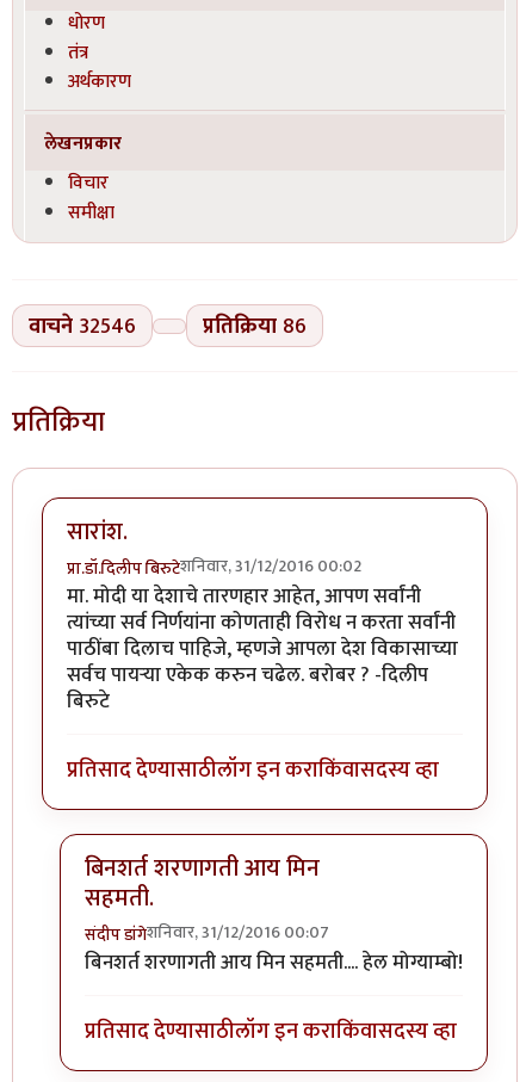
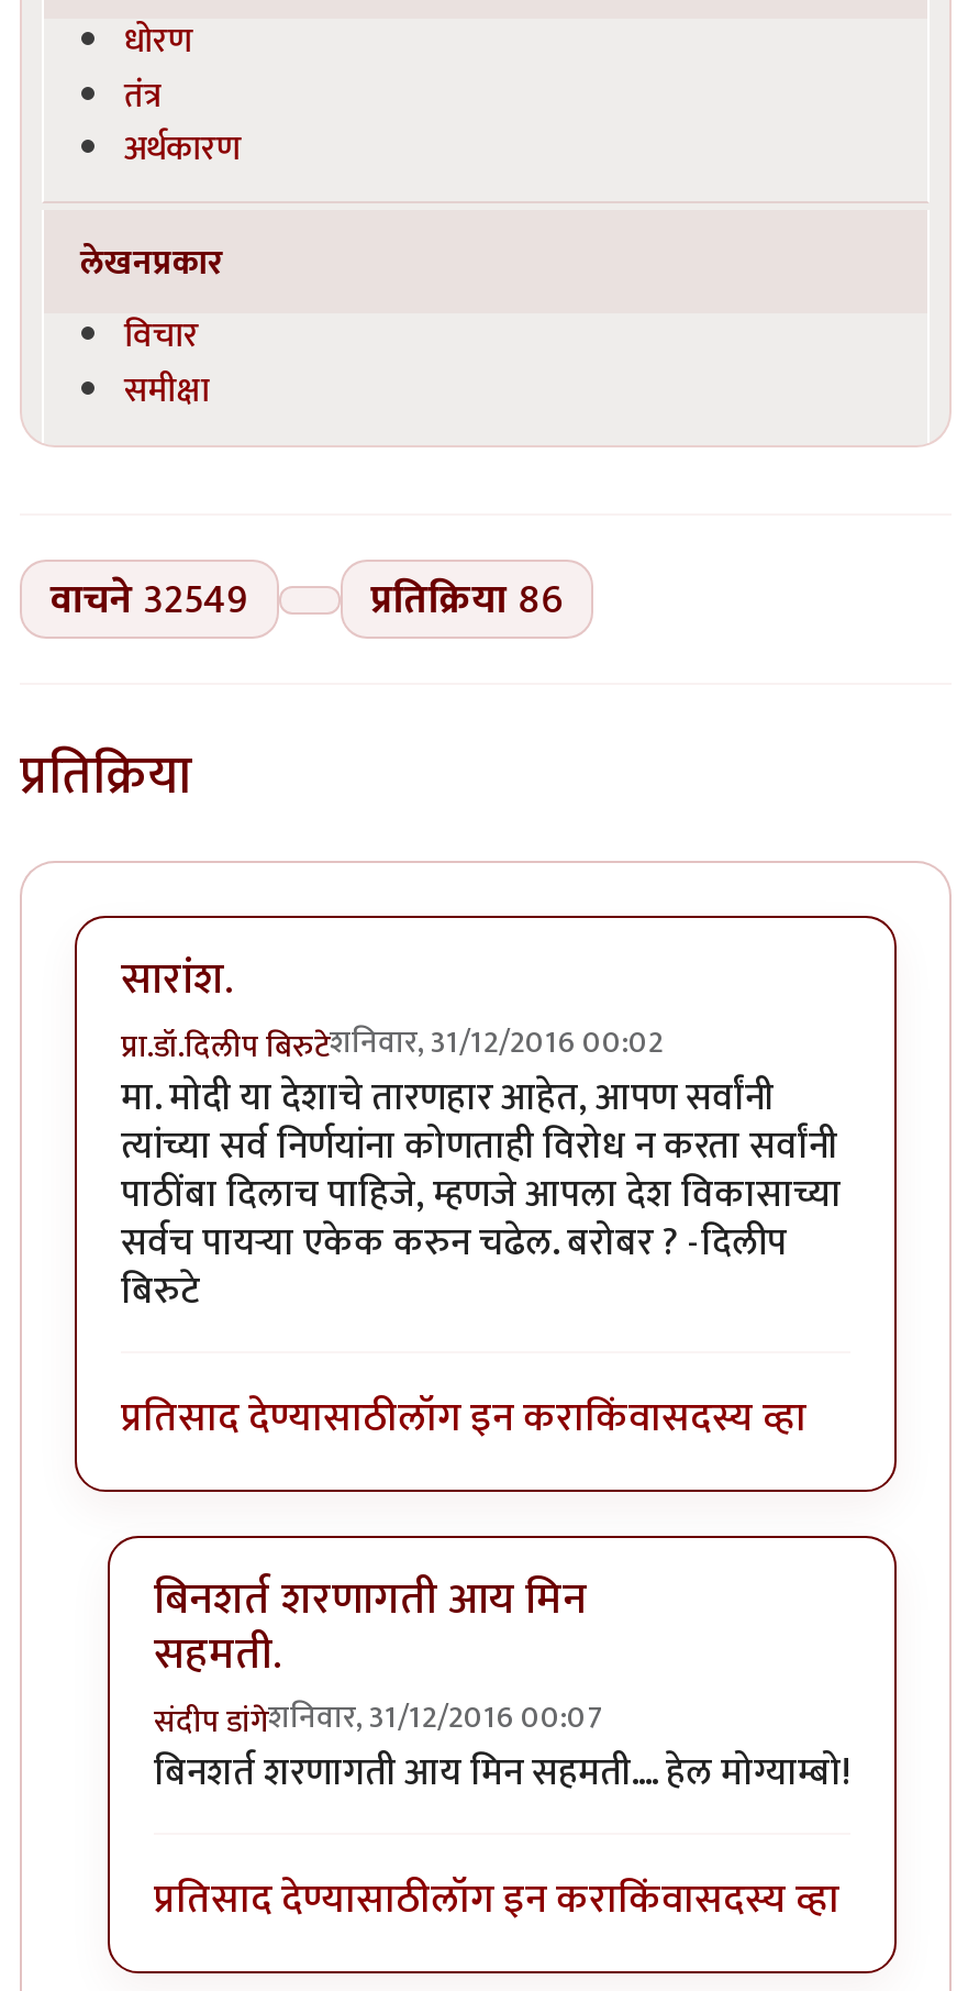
- वाचने 32546 प्रतिक्रिया 86
+ वाचने 32549 प्रतिक्रिया 86
